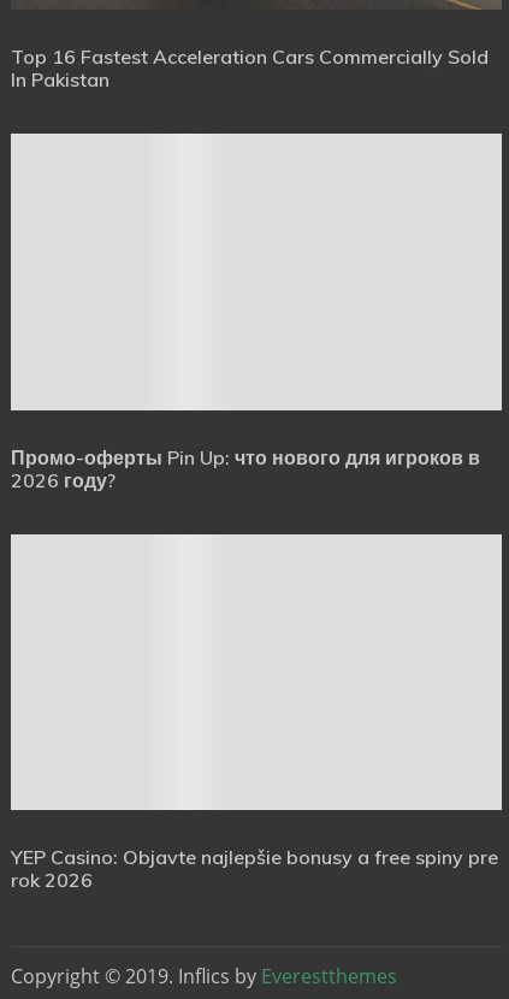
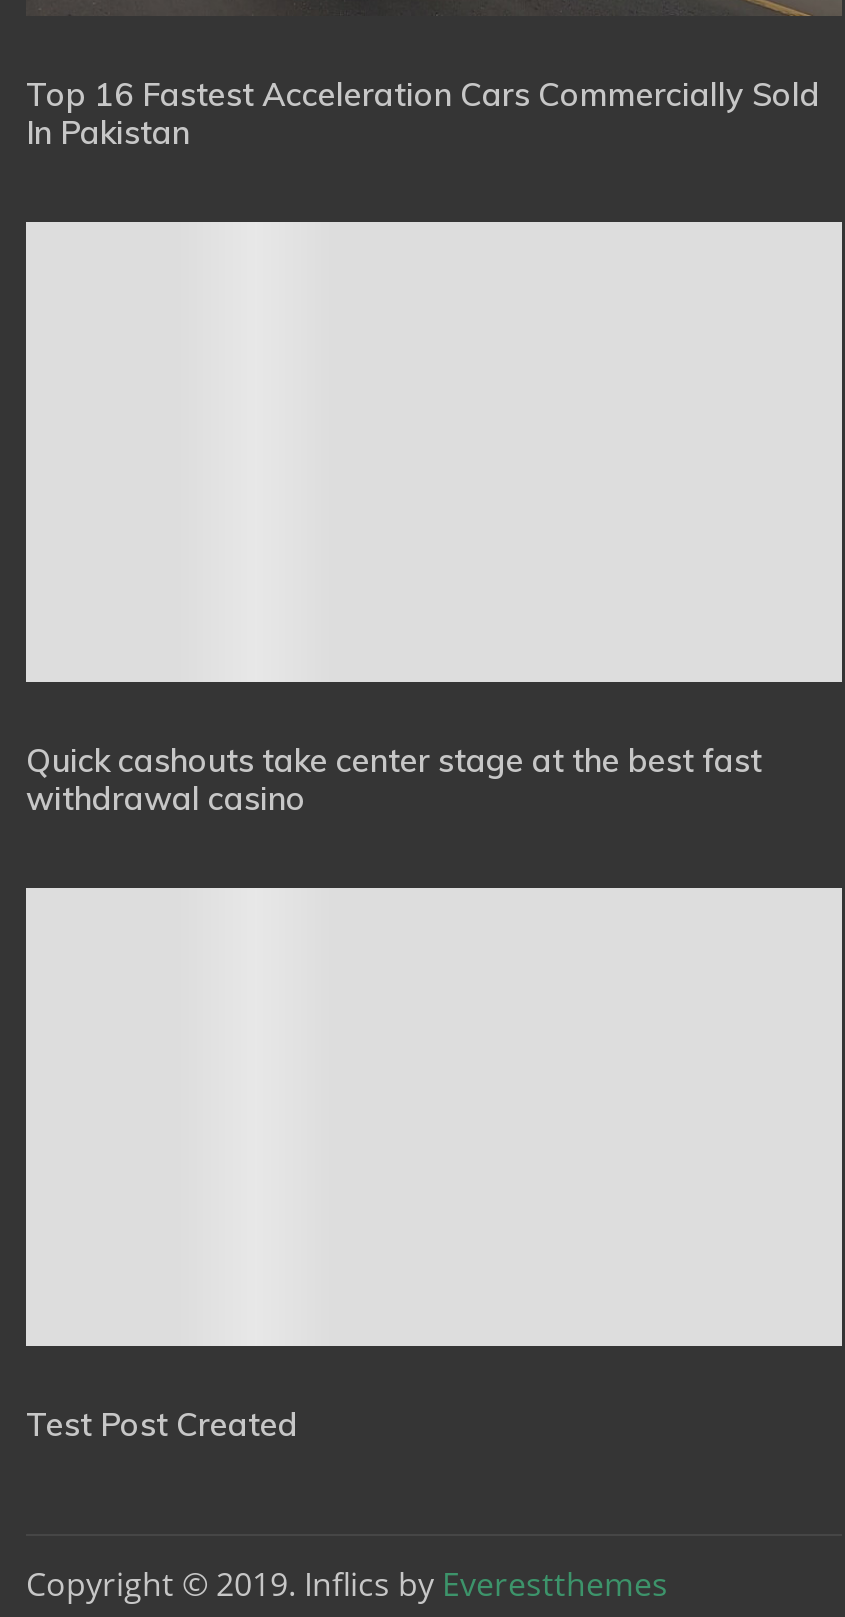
- Промо-оферты Pin Up: что нового для игроков в
- 2026 году?
+ Quick cashouts take center stage at the best fast
+ withdrawal casino

- YEP Casino: Objavte najlepšie bonusy a free spiny pre
- rok 2026
+ Test Post Created
